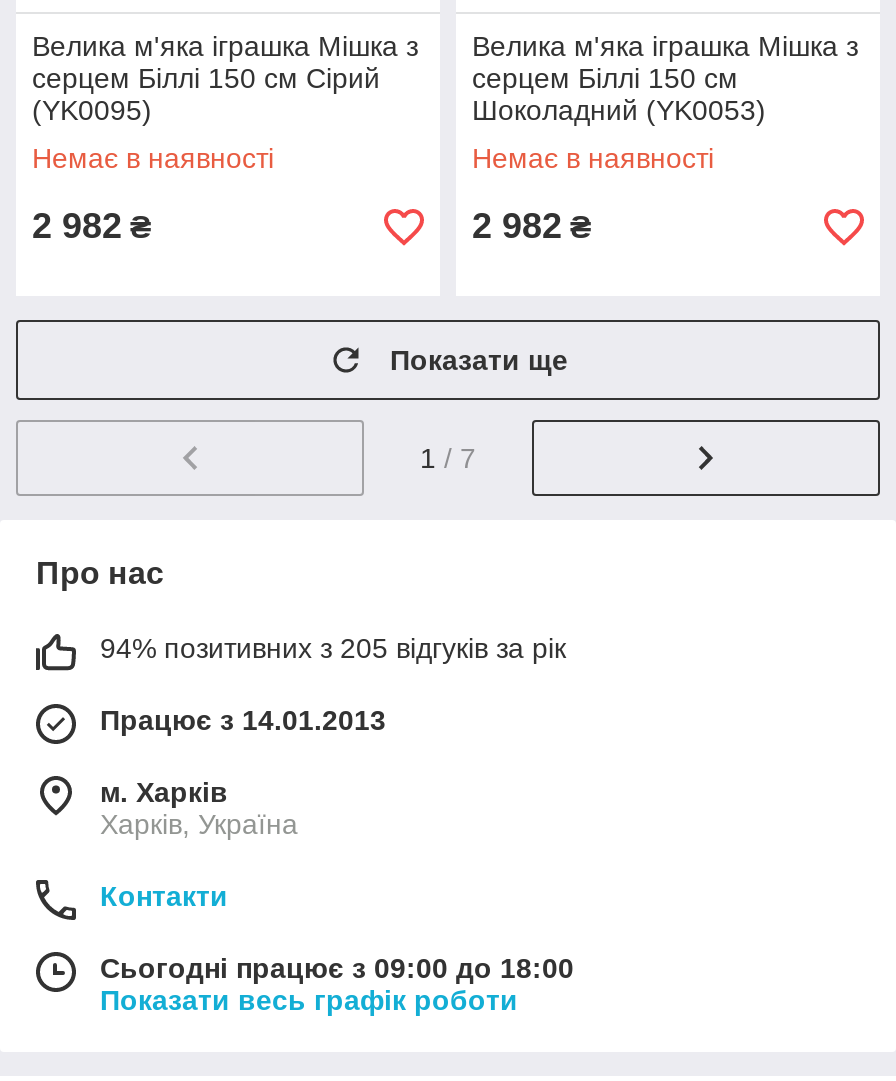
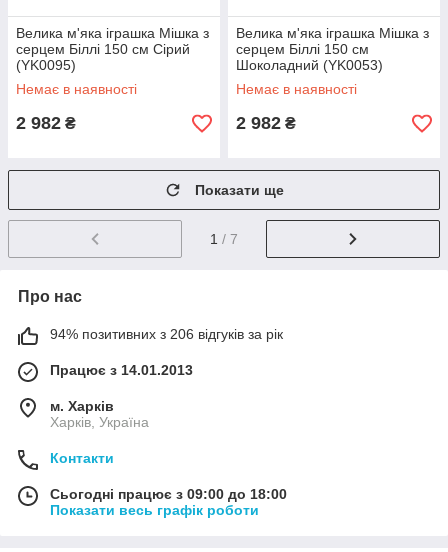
- 94% позитивних з 205 відгуків за рік
+ 94% позитивних з 206 відгуків за рік
